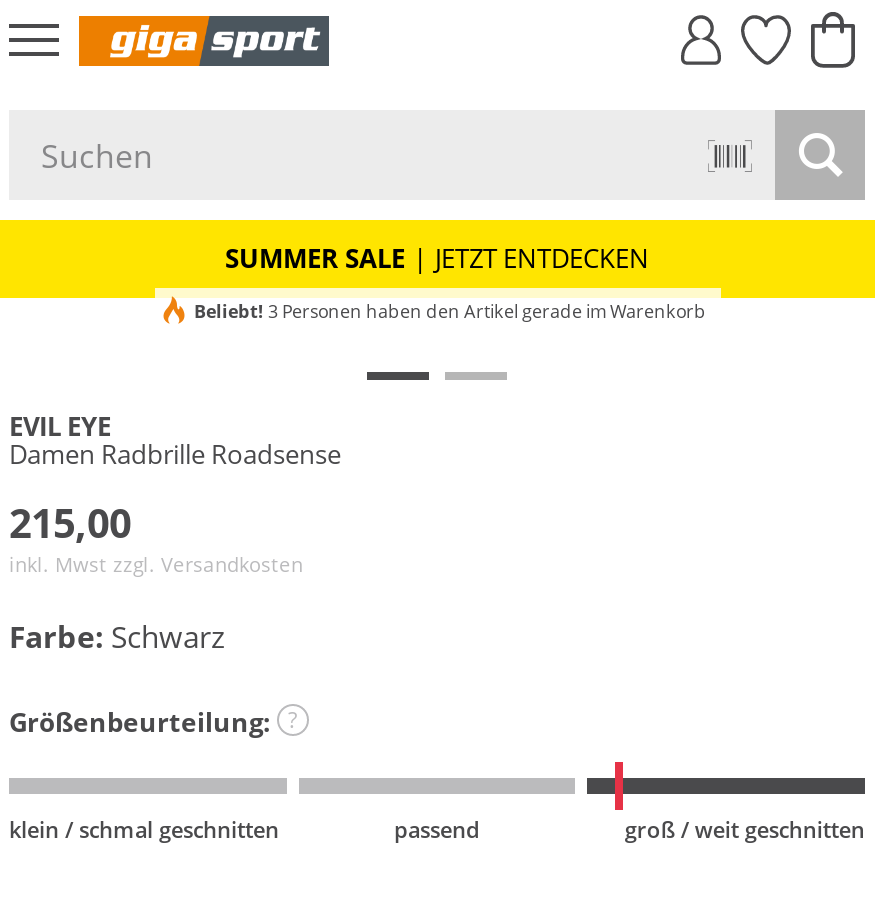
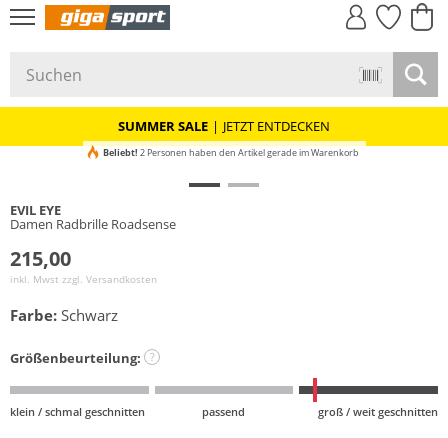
- Beliebt! 3 Personen haben den Artikel gerade im Warenkorb
+ Beliebt! 2 Personen haben den Artikel gerade im Warenkorb
